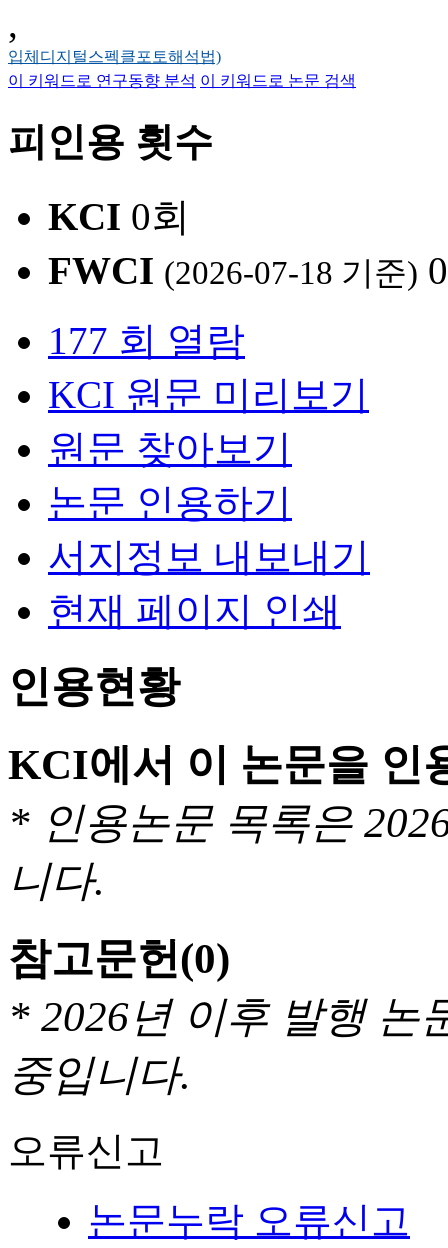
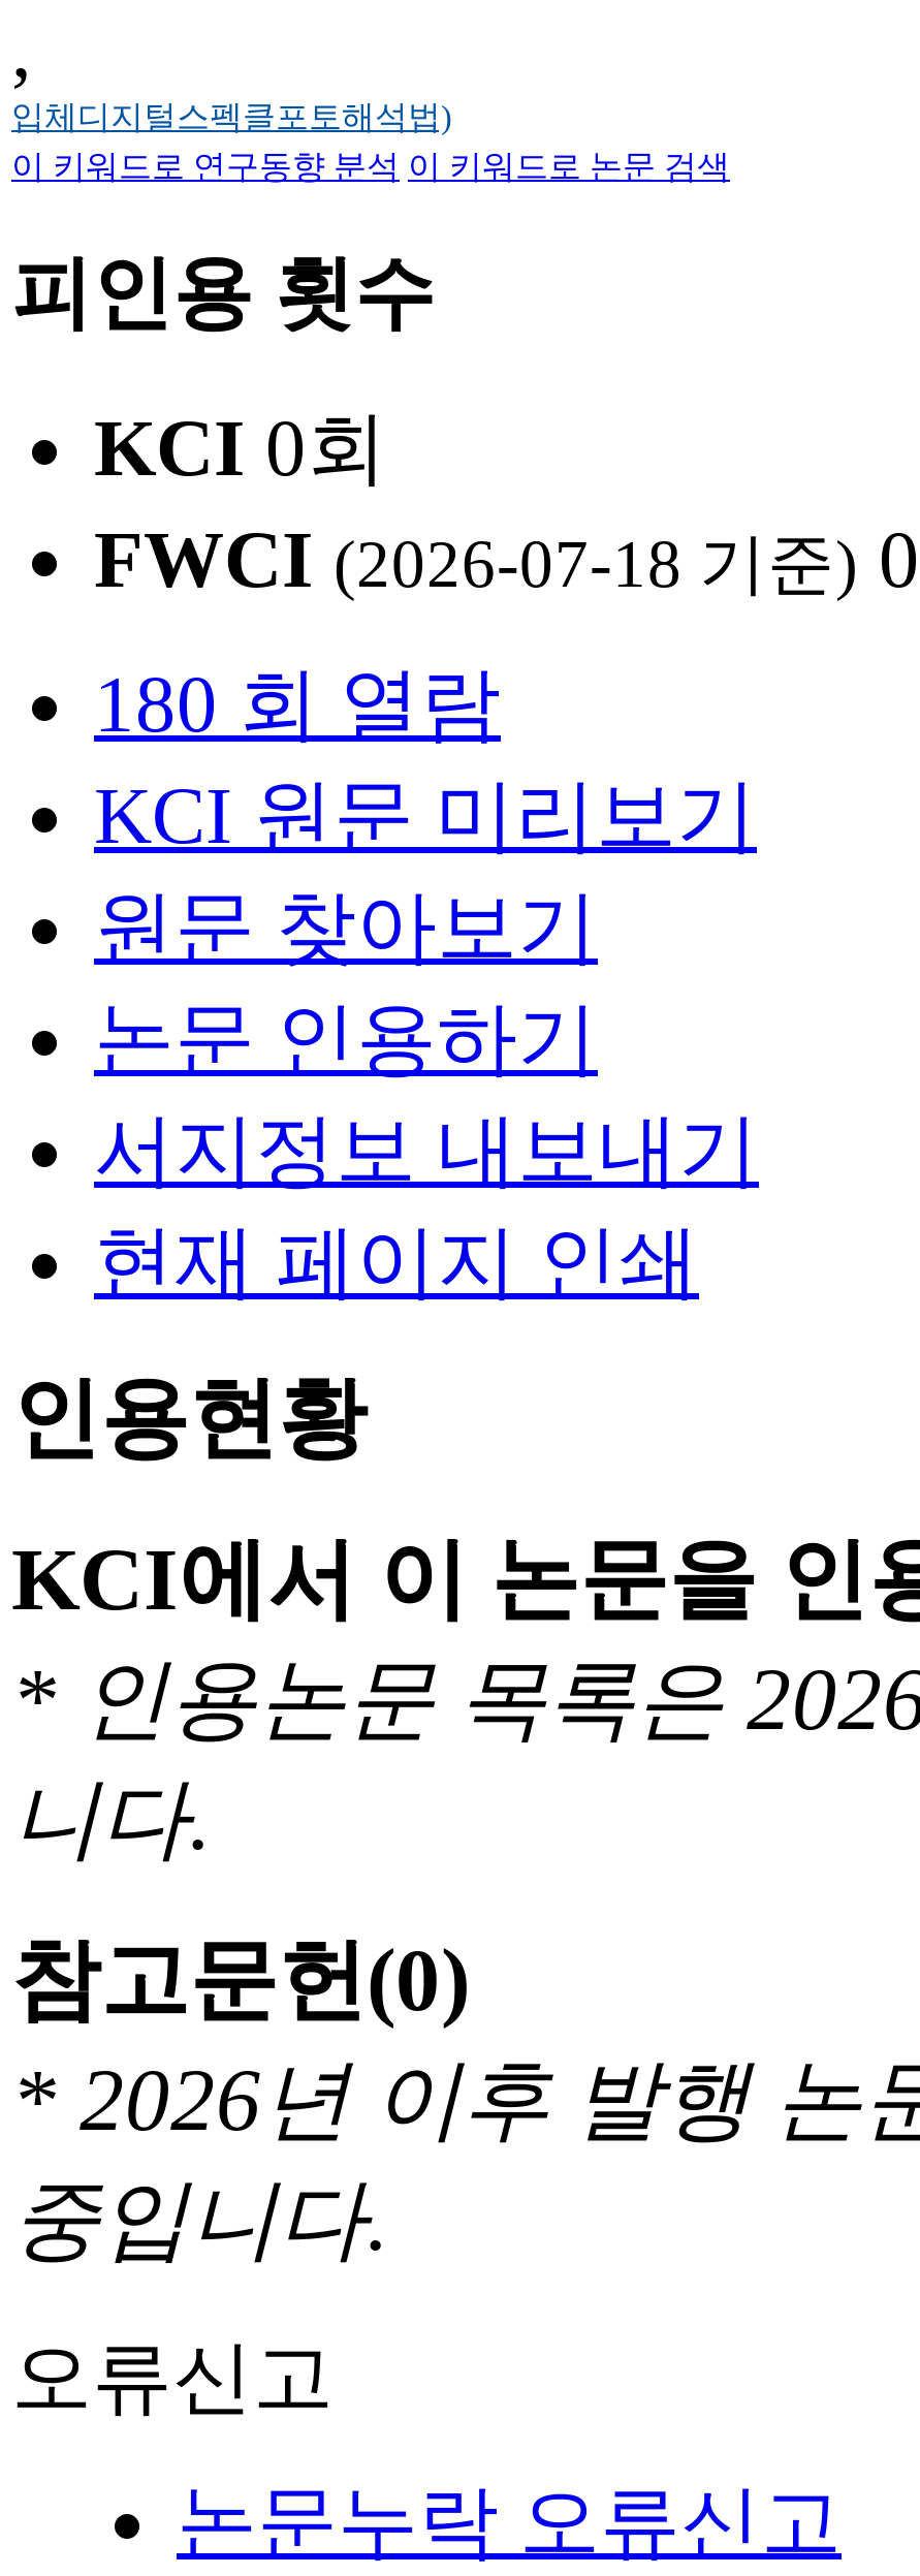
- 177 회 열람
+ 180 회 열람
